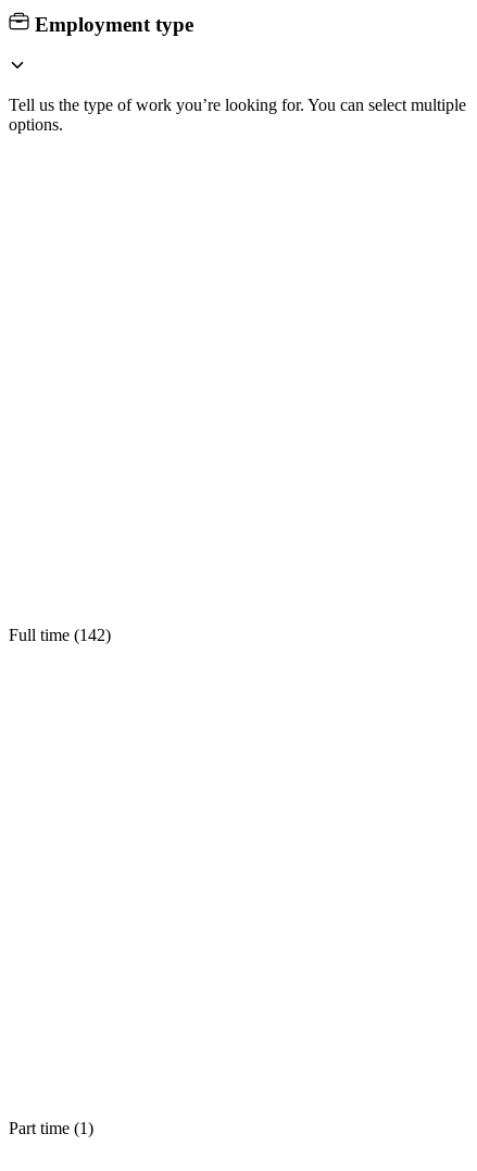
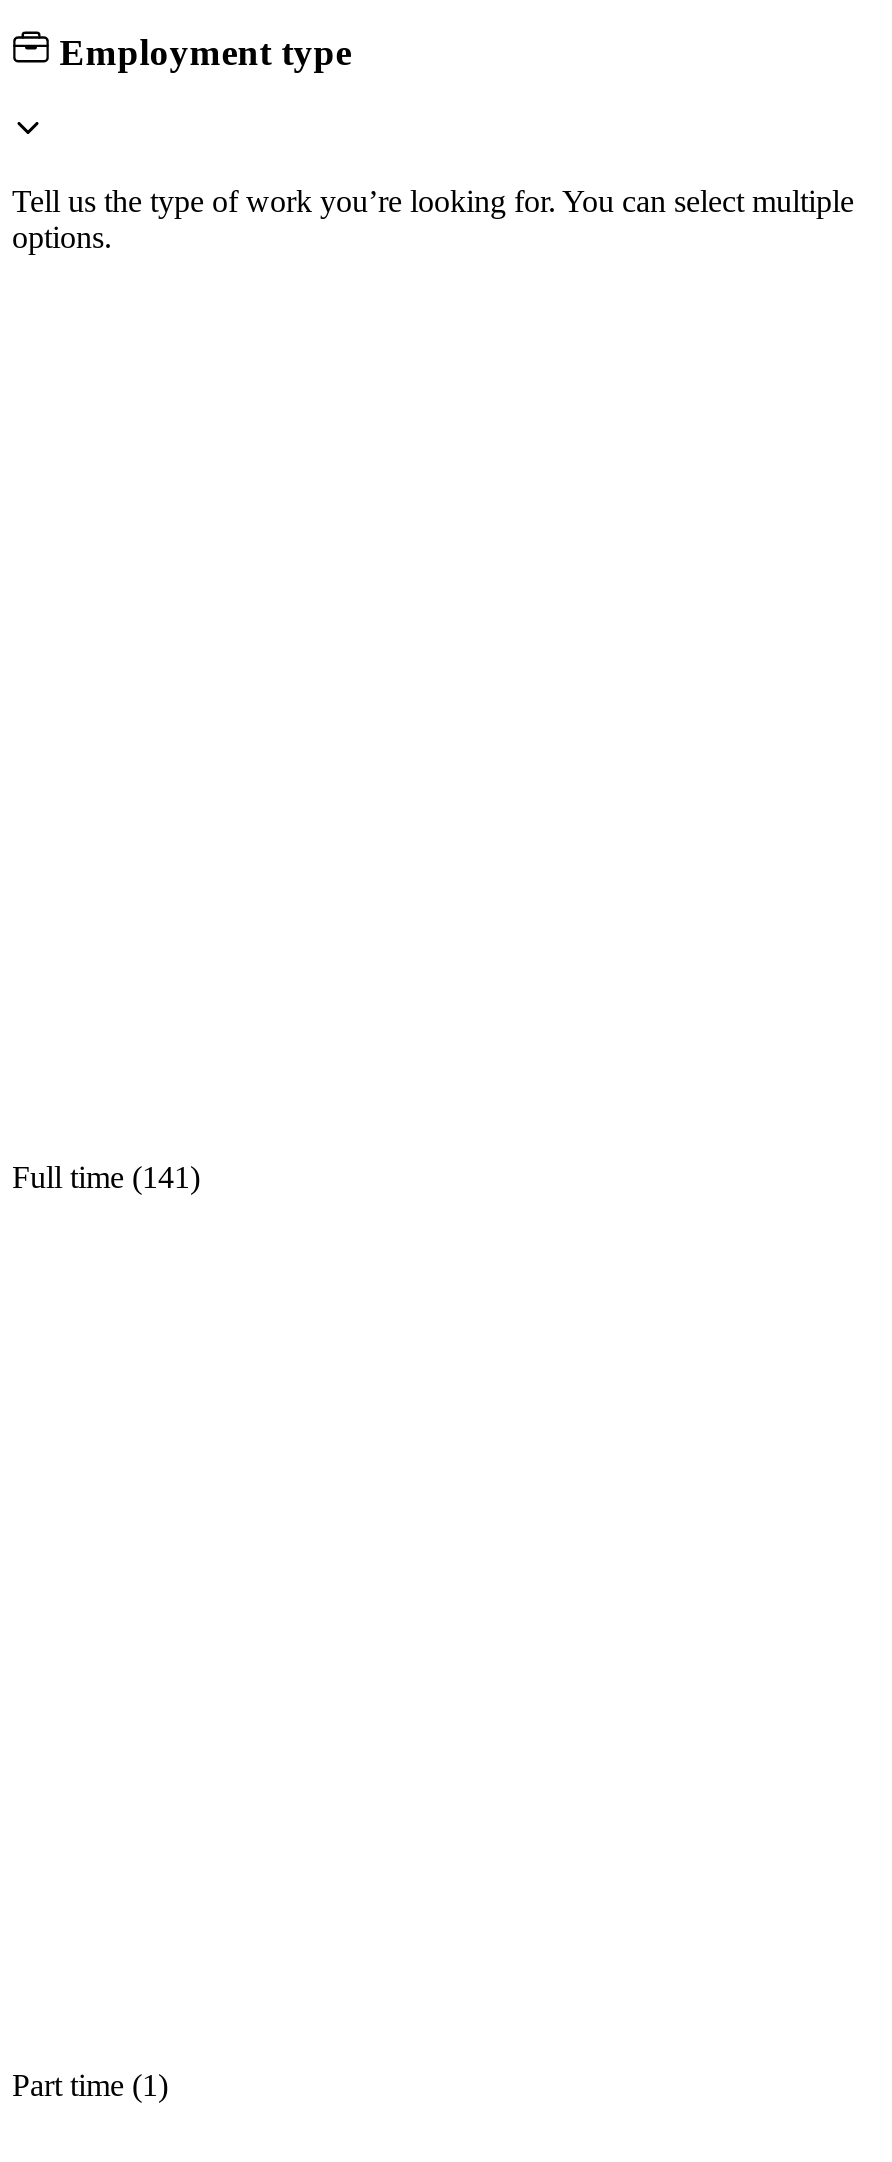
- Full time (142)
+ Full time (141)
